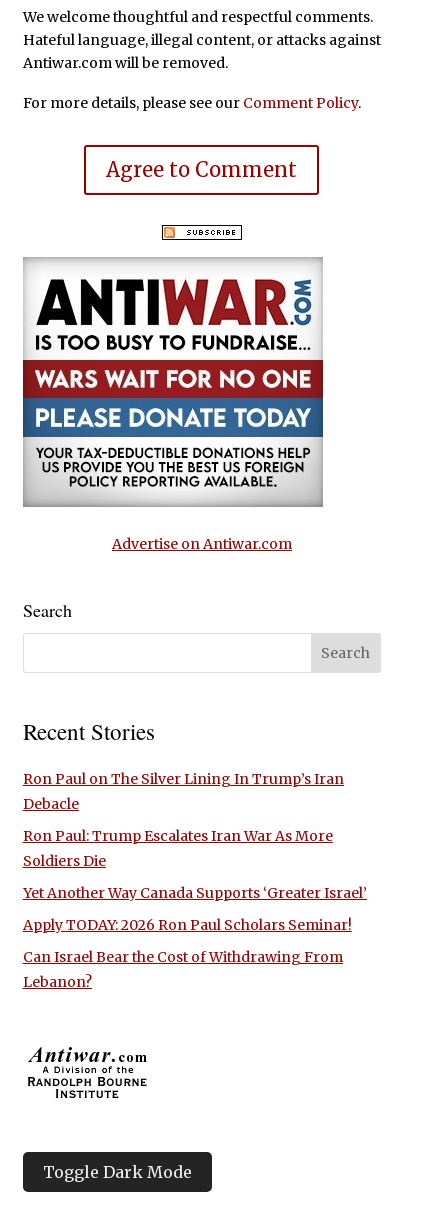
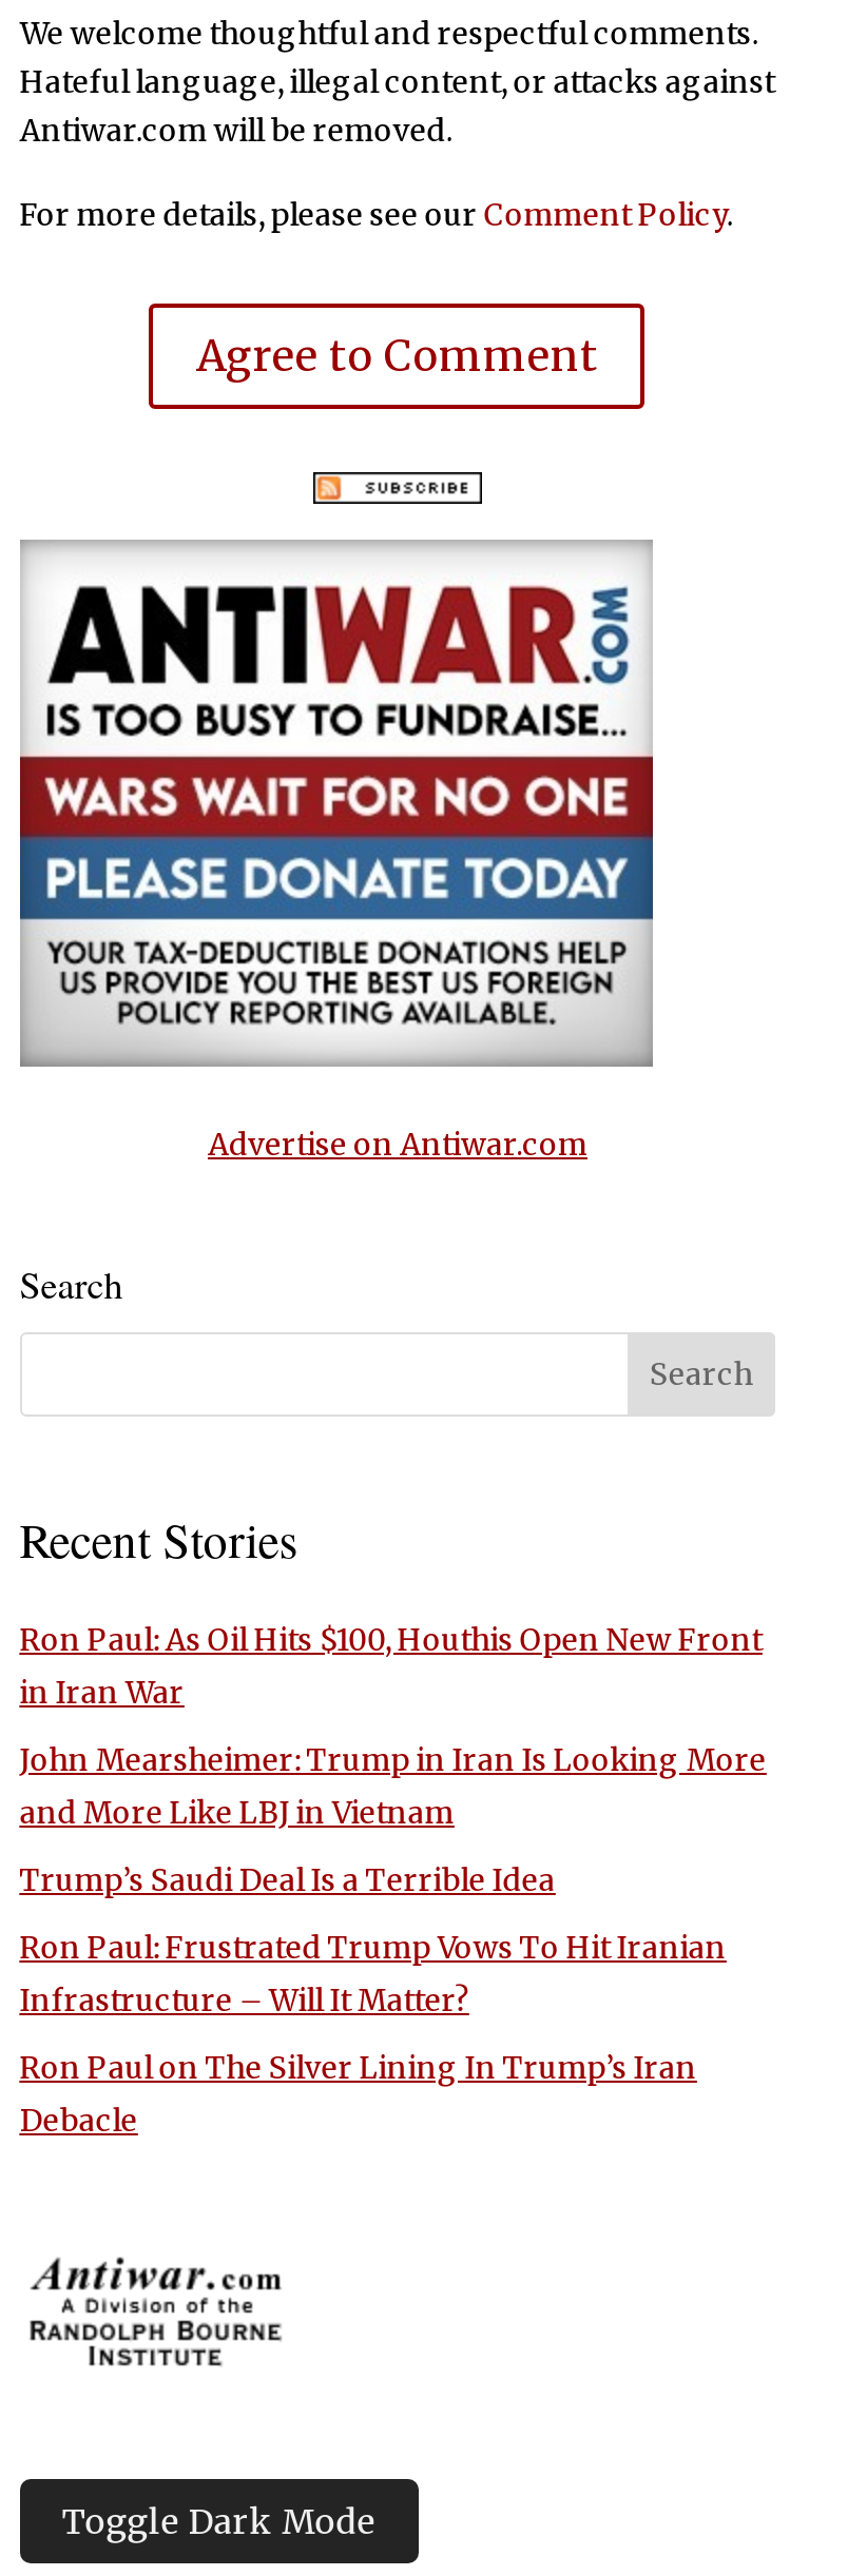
+ Ron Paul: As Oil Hits $100, Houthis Open New Front
+ in Iran War
+ John Mearsheimer: Trump in Iran Is Looking More
+ and More Like LBJ in Vietnam
+ Trump’s Saudi Deal Is a Terrible Idea
+ Ron Paul: Frustrated Trump Vows To Hit Iranian
+ Infrastructure – Will It Matter?

moved down: Ron Paul on The Silver Lining In Trump’s Iran | Debacle

- Ron Paul: Trump Escalates Iran War As More
- Soldiers Die
- Yet Another Way Canada Supports ‘Greater Israel’
- Apply TODAY: 2026 Ron Paul Scholars Seminar!
- Can Israel Bear the Cost of Withdrawing From
- Lebanon?
